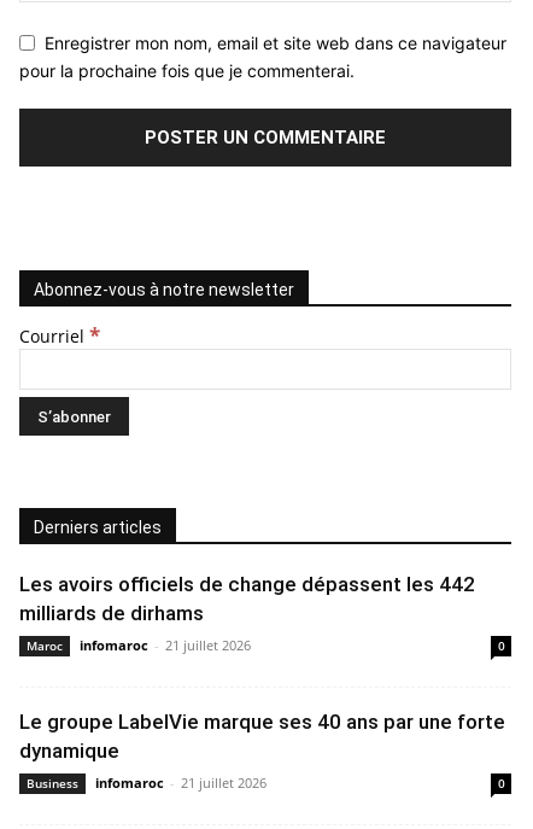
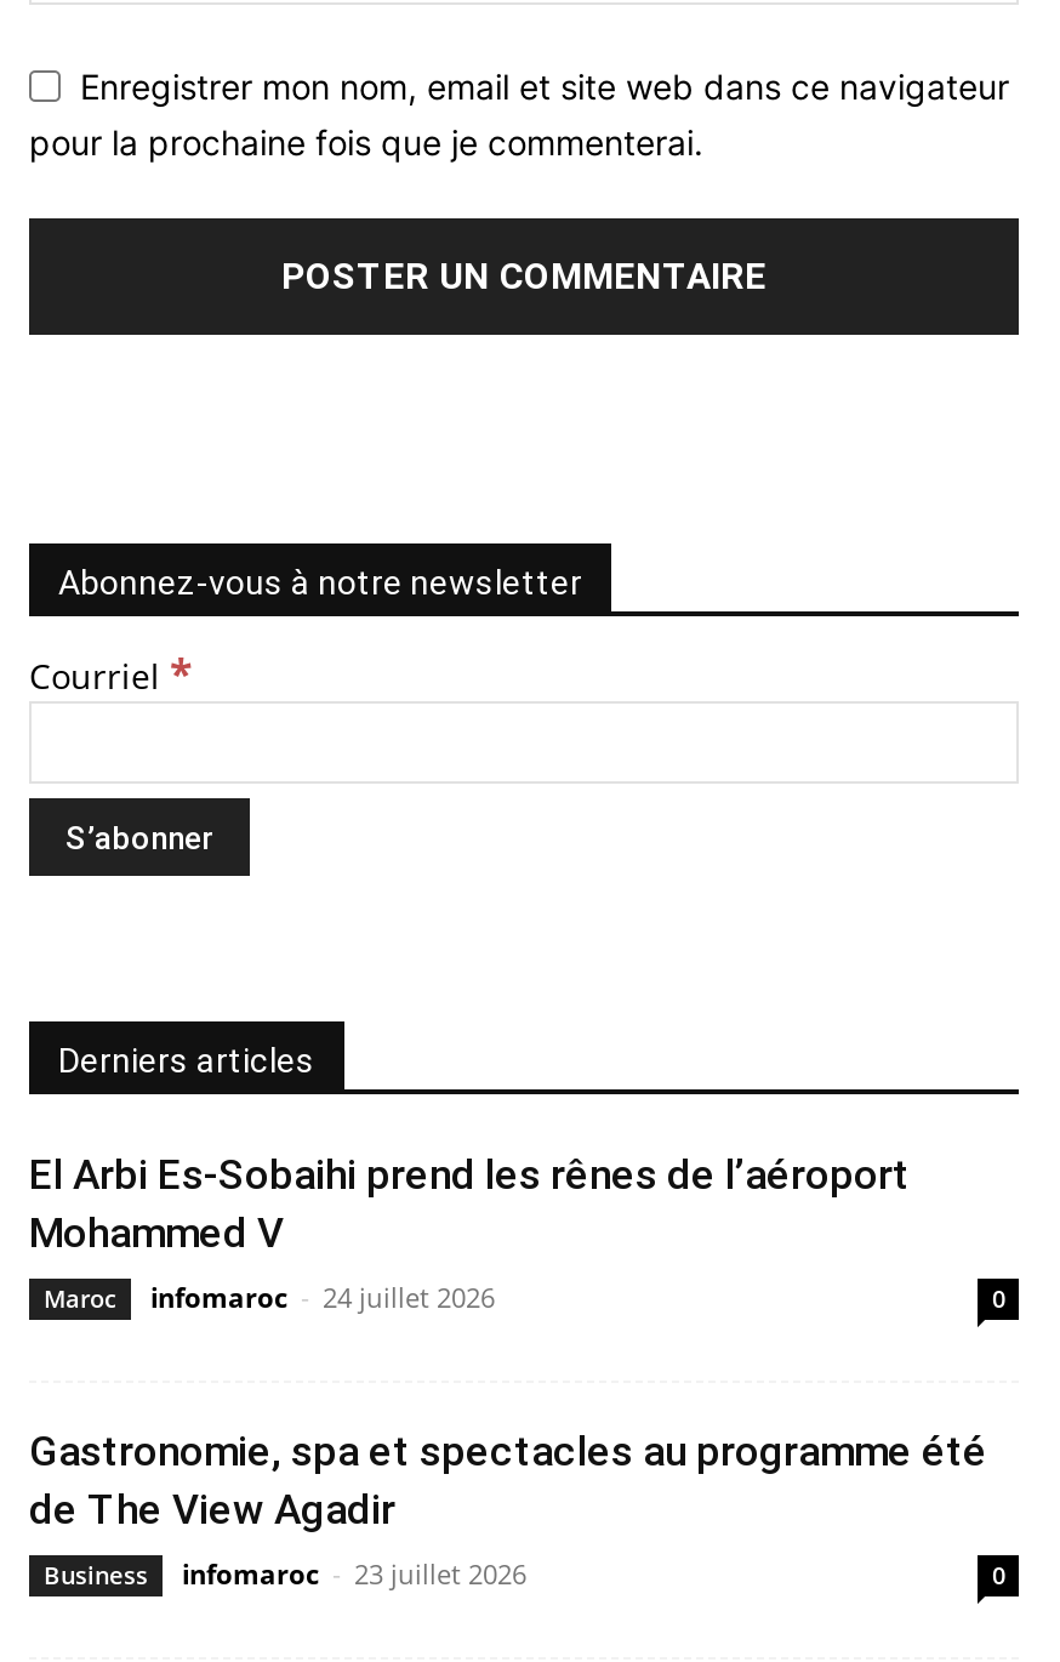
- Les avoirs officiels de change dépassent les 442
- milliards de dirhams
+ El Arbi Es-Sobaihi prend les rênes de l’aéroport
+ Mohammed V

- infomaroc - 21 juillet 2026
+ infomaroc - 24 juillet 2026

- Le groupe LabelVie marque ses 40 ans par une forte
- dynamique
+ Gastronomie, spa et spectacles au programme été
+ de The View Agadir

- infomaroc - 21 juillet 2026
+ infomaroc - 23 juillet 2026
